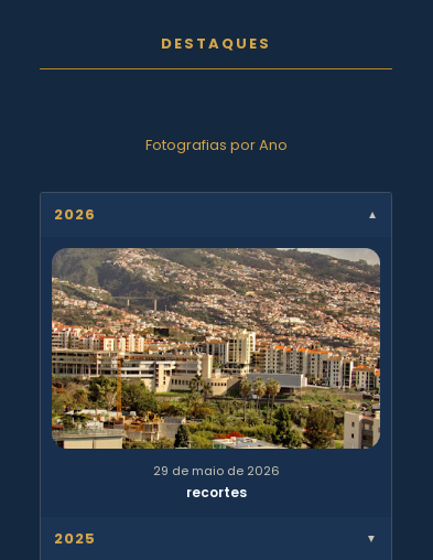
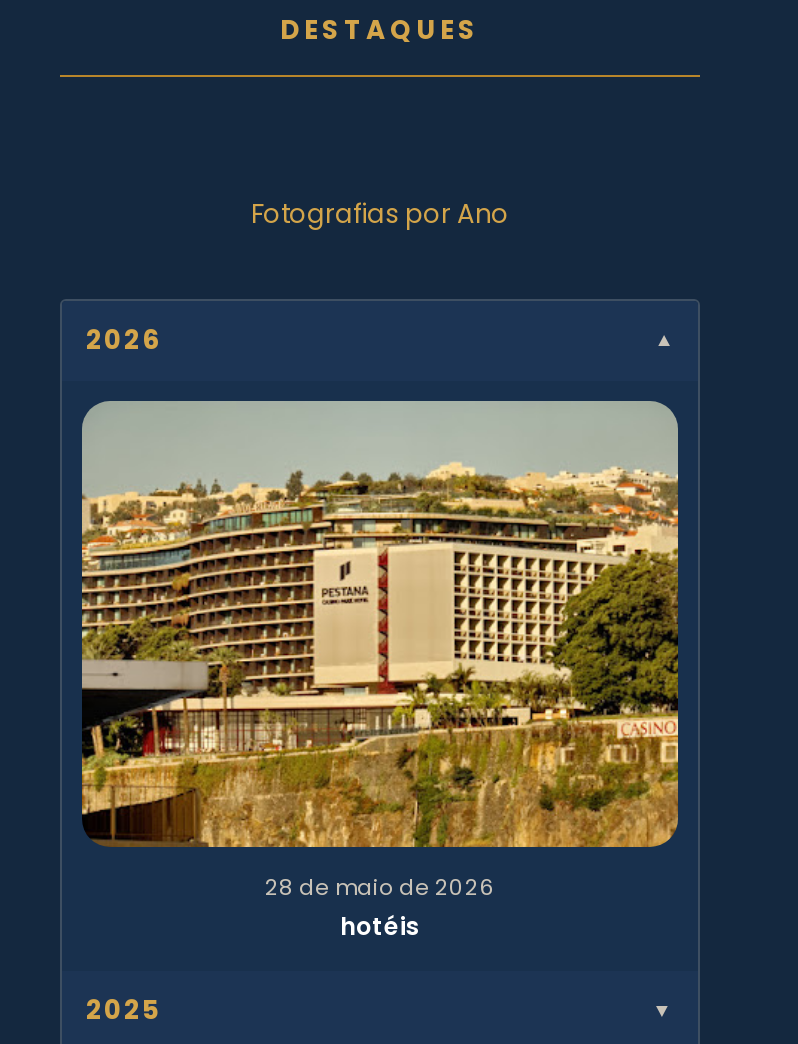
- [image]
- 29 de maio de 2026
- recortes
+ [image]
+ 28 de maio de 2026
+ hotéis
